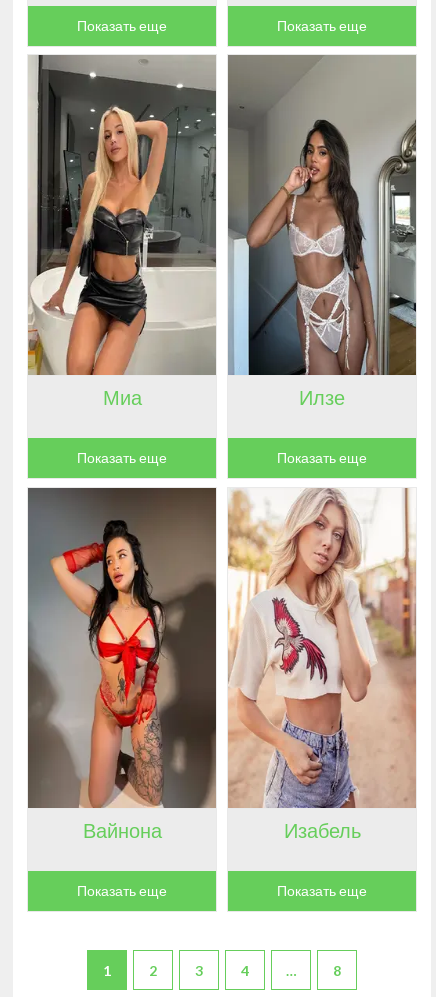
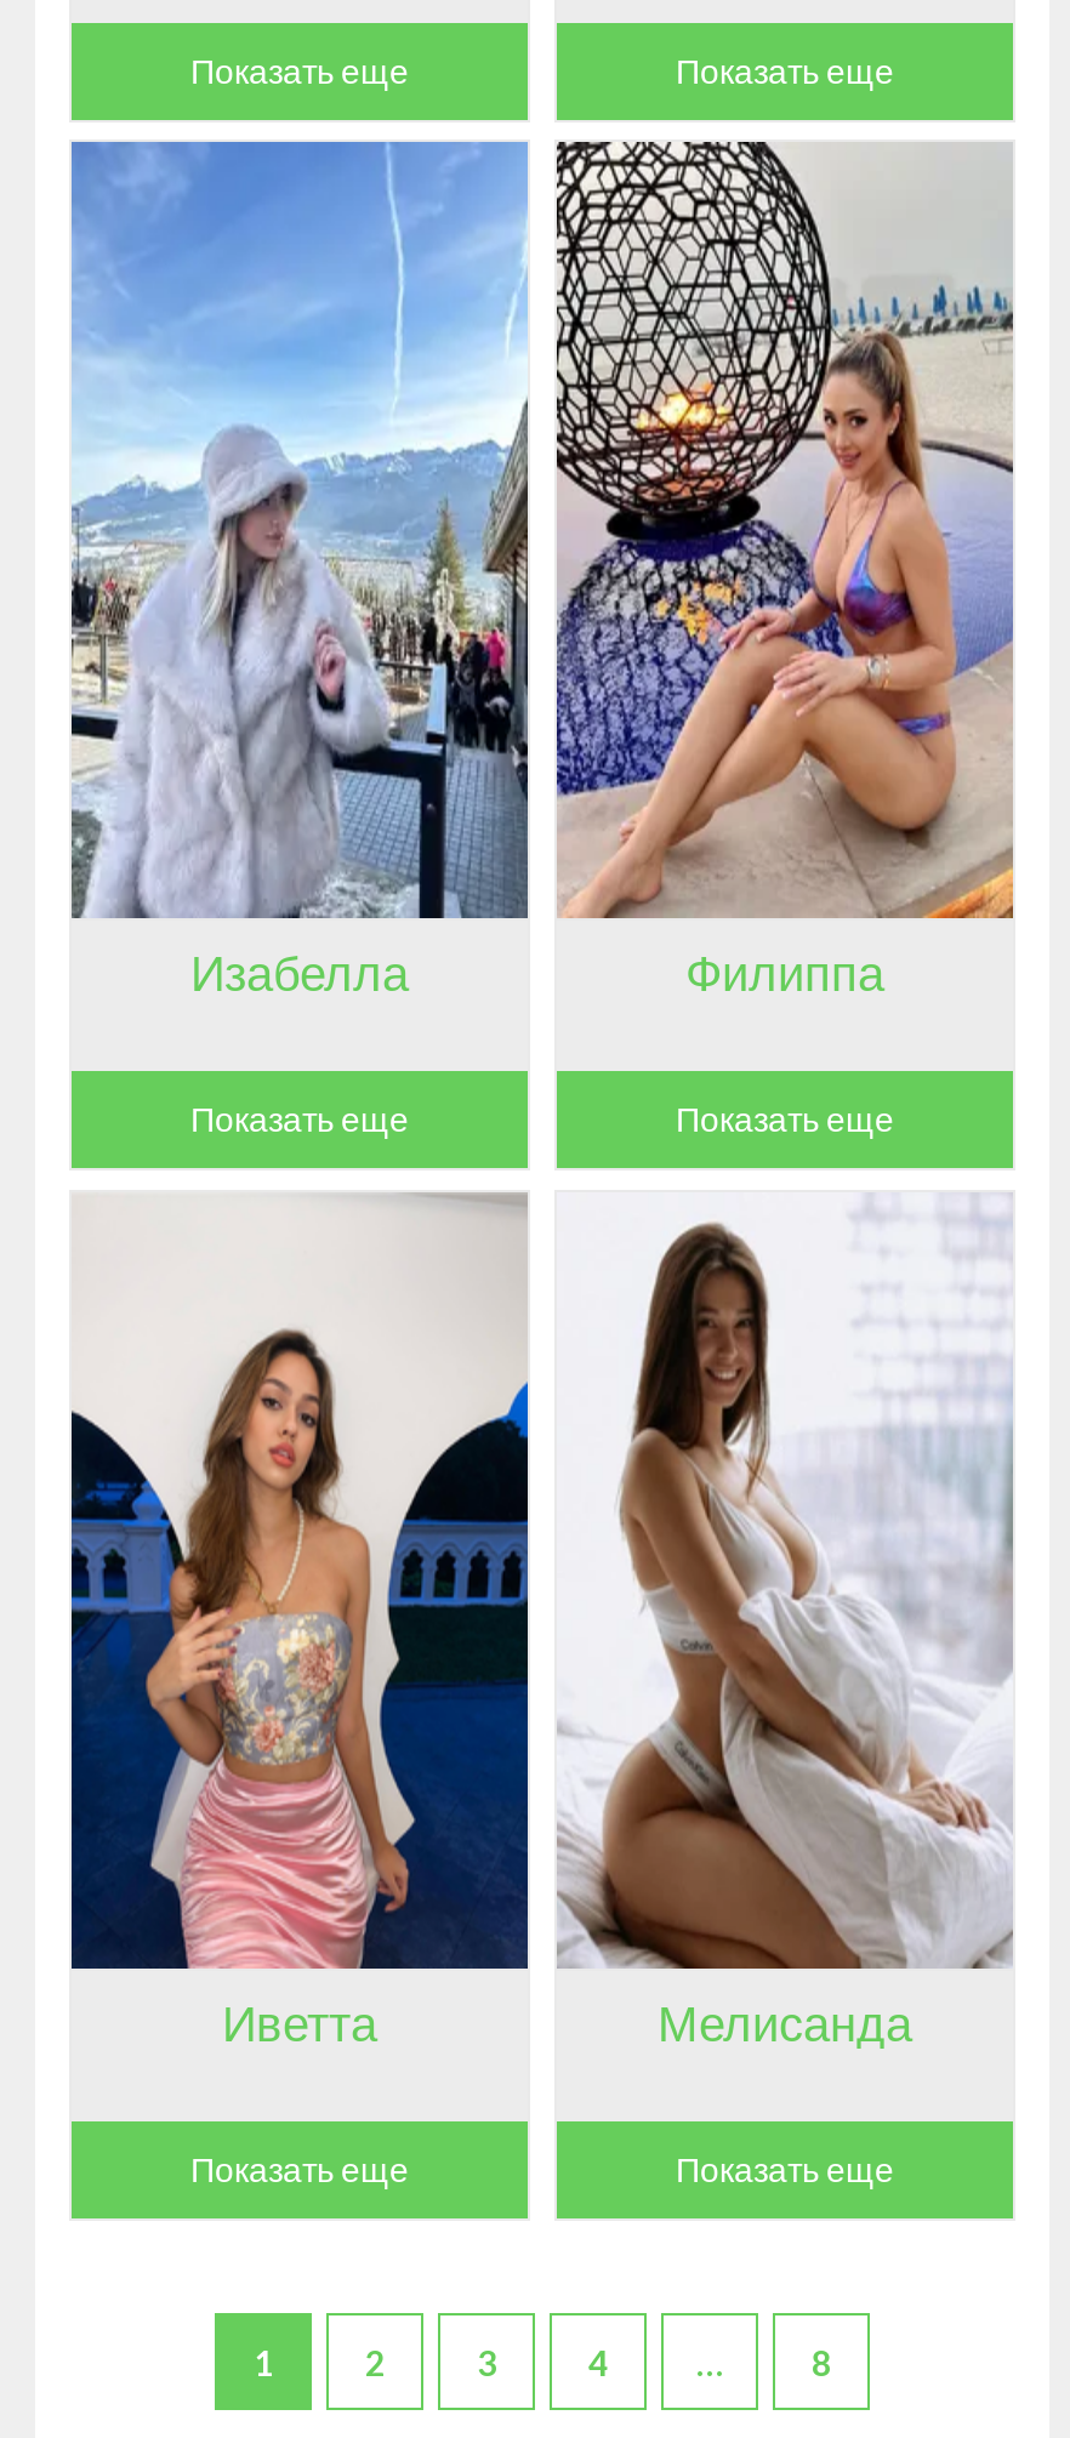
- [image]
- Миа
+ [image]
+ Изабелла

- [image]
- Илзе
+ [image]
+ Филиппа

- [image]
- Вайнона
+ [image]
+ Иветта

- [image]
- Изабель
+ [image]
+ Мелисанда
